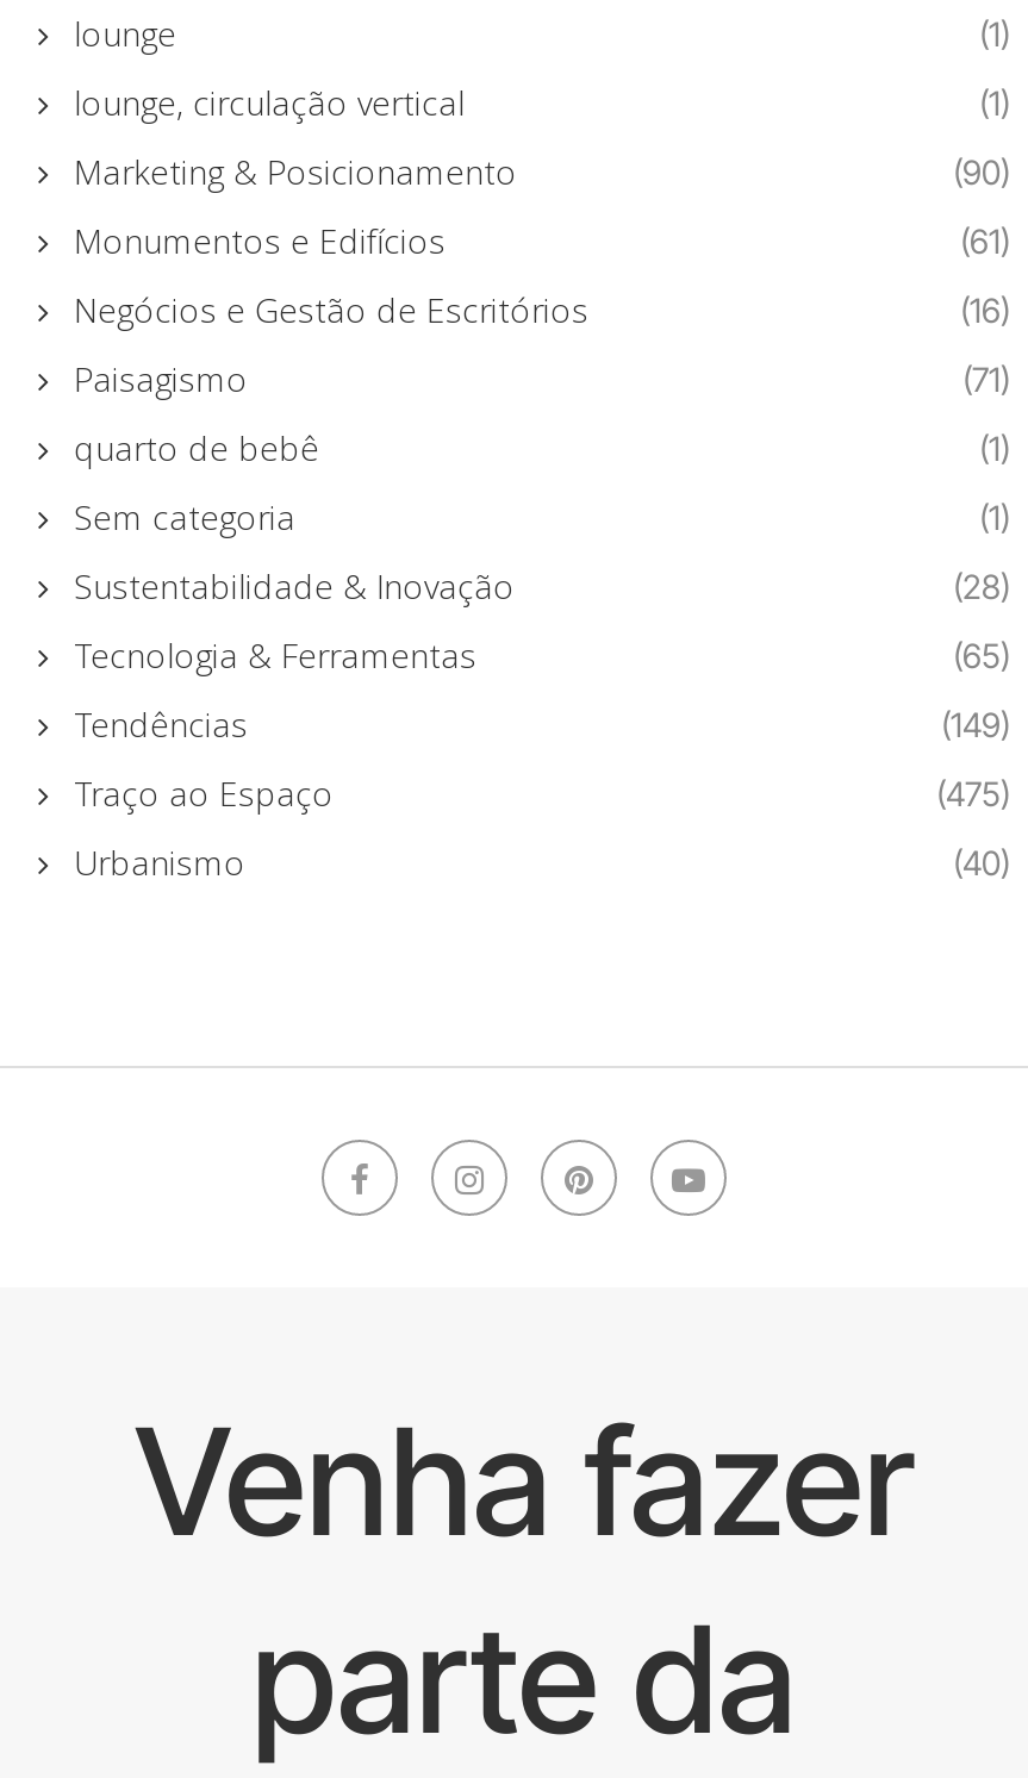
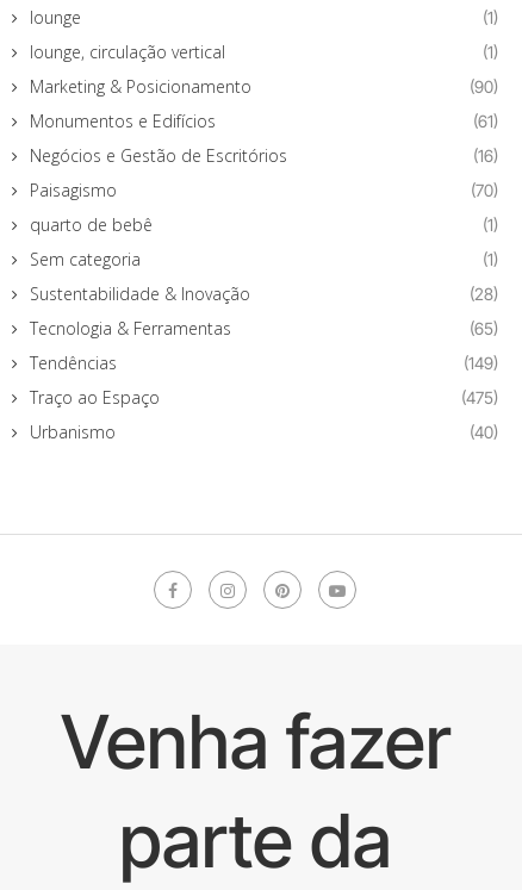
- (71)
+ (70)
